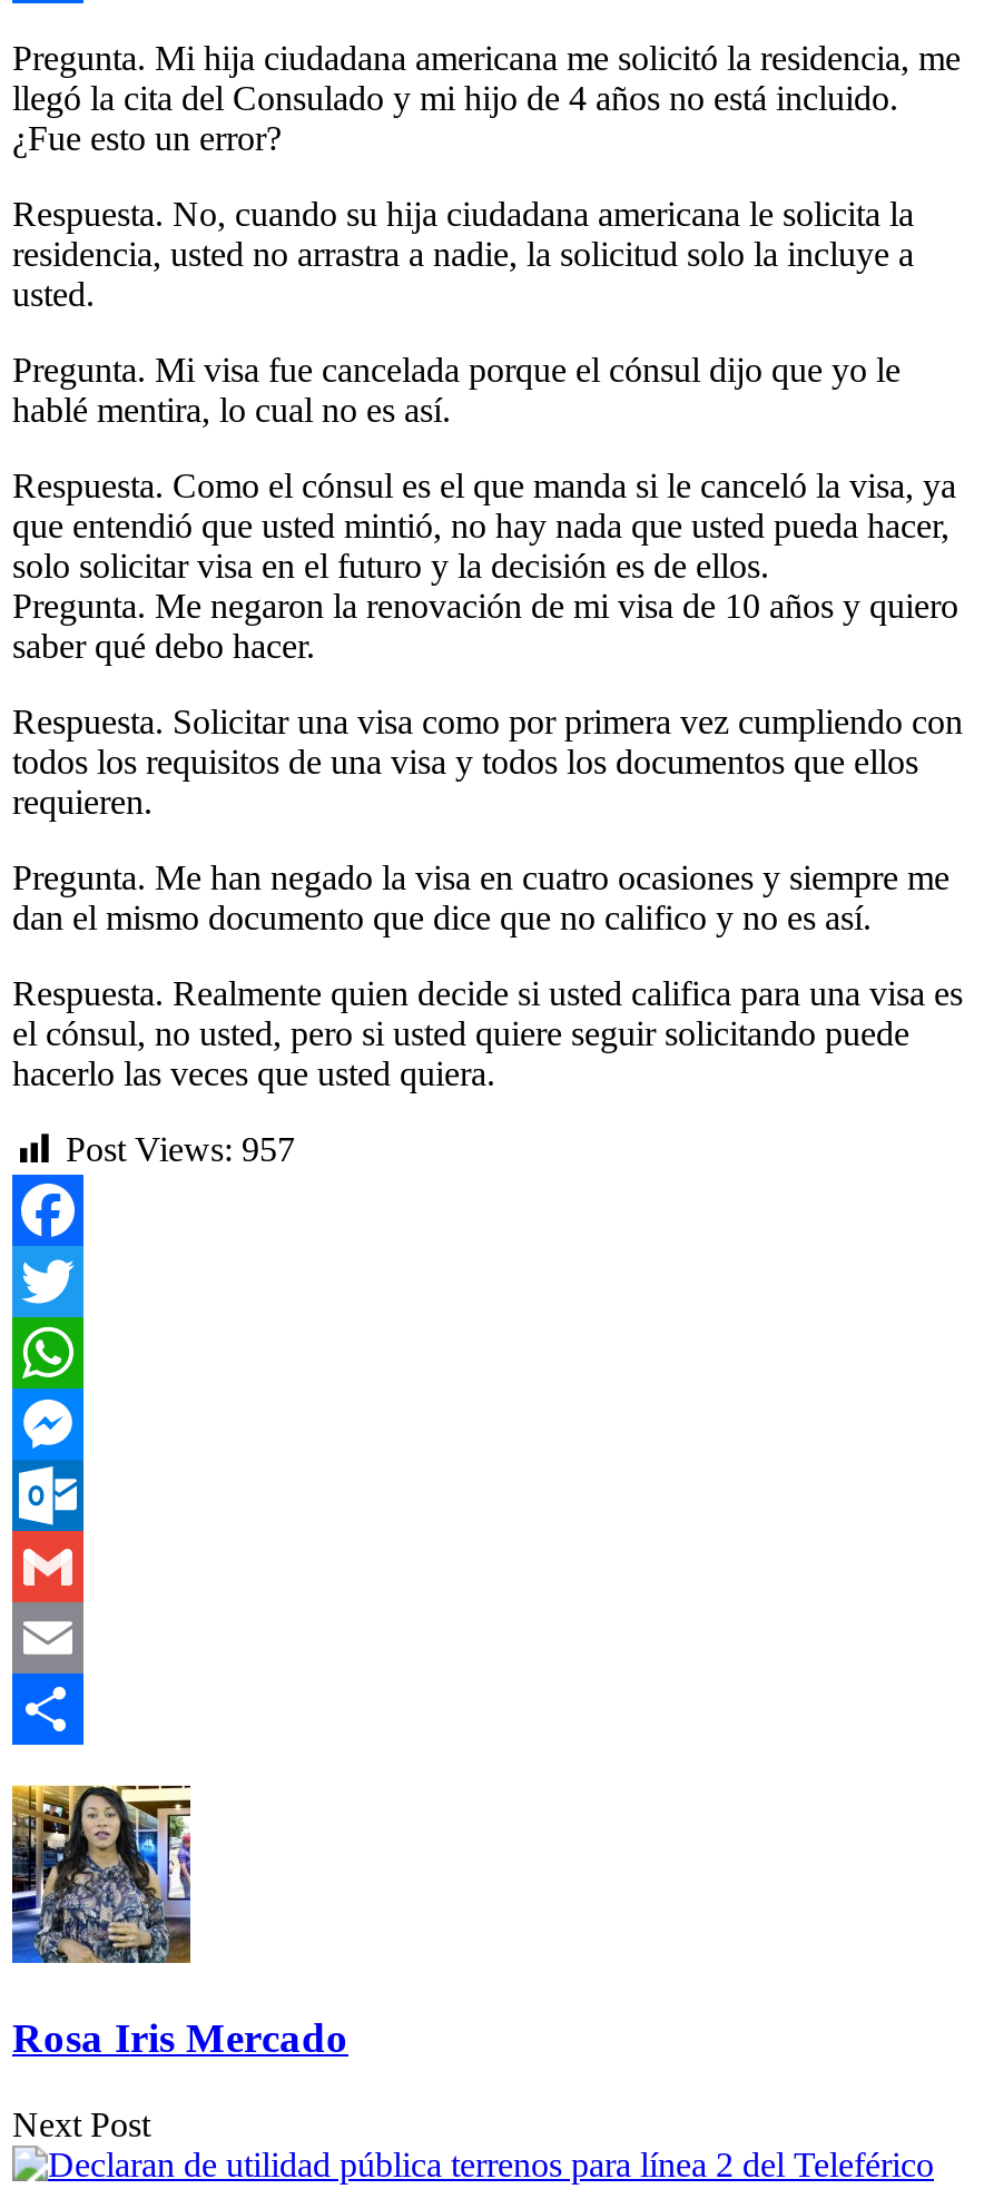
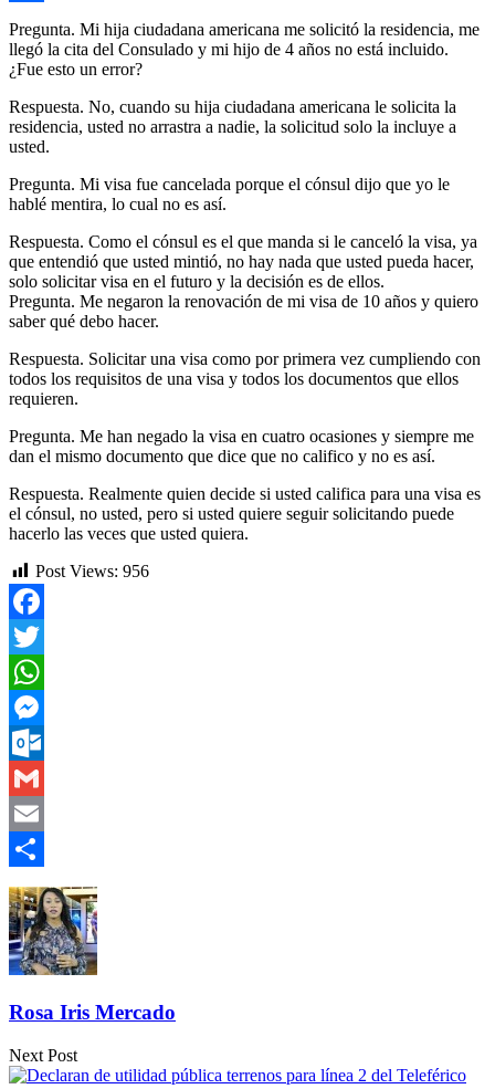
- Post Views: 957
+ Post Views: 956
